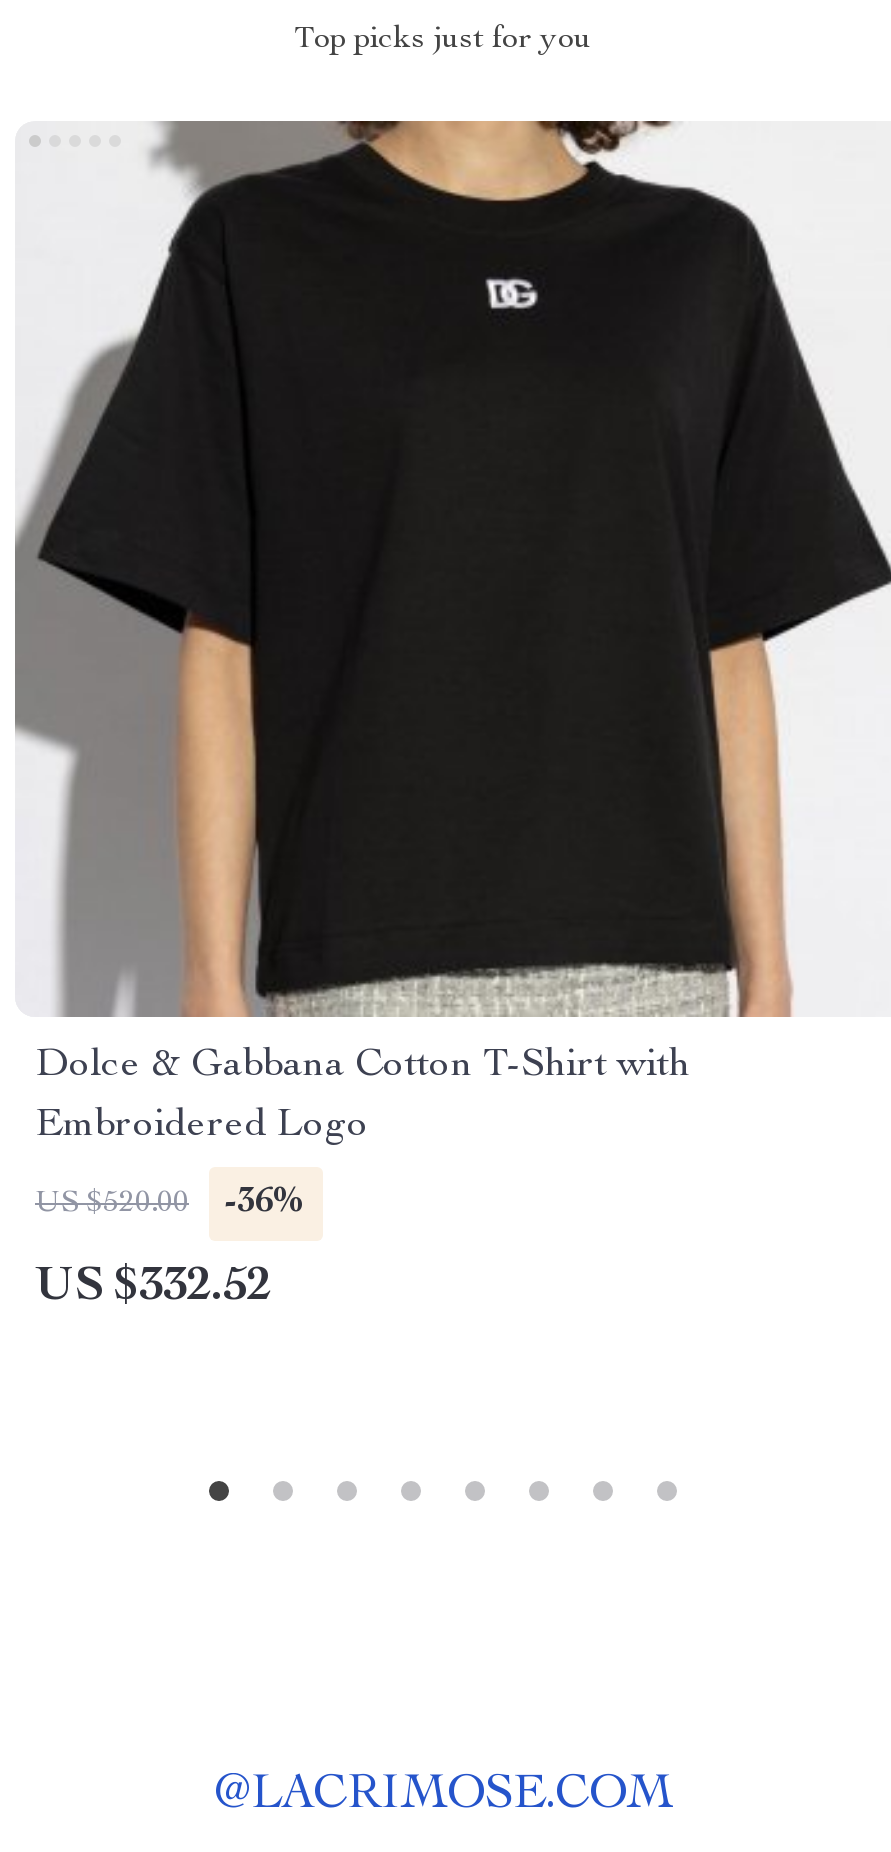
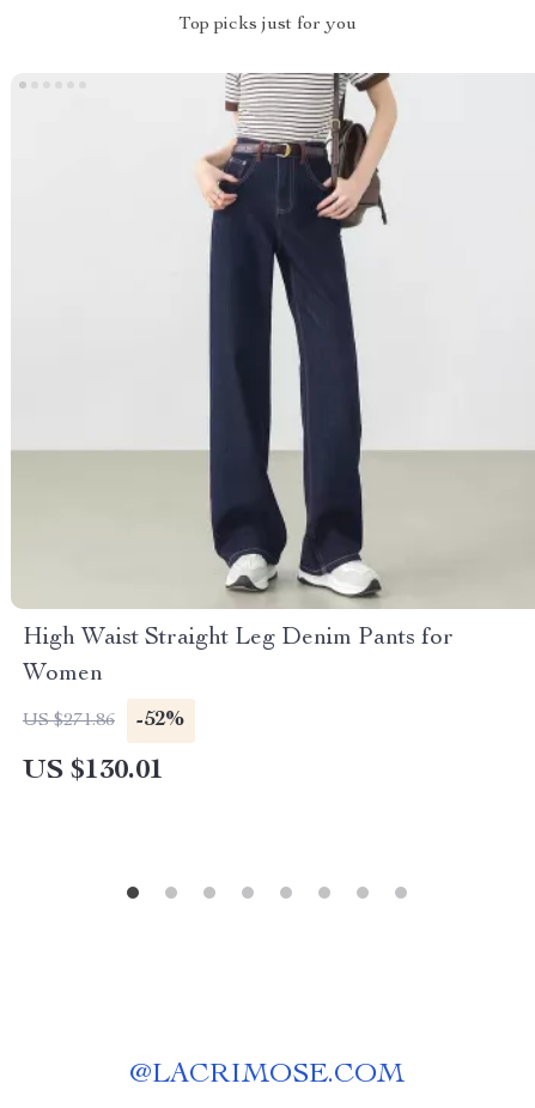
- [image]
- Dolce & Gabbana Cotton T-Shirt with
+ [image]
+ High Waist Straight Leg Denim Pants for

- Embroidered Logo
+ Women

- US $520.00
- -36%
+ US $271.86
+ -52%

- US $332.52
+ US $130.01
